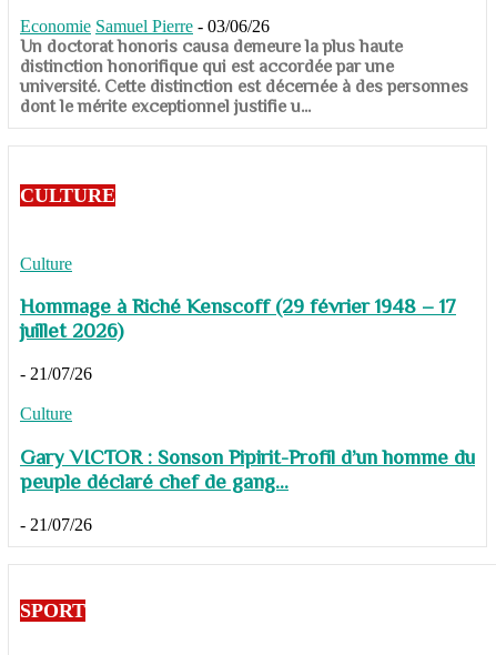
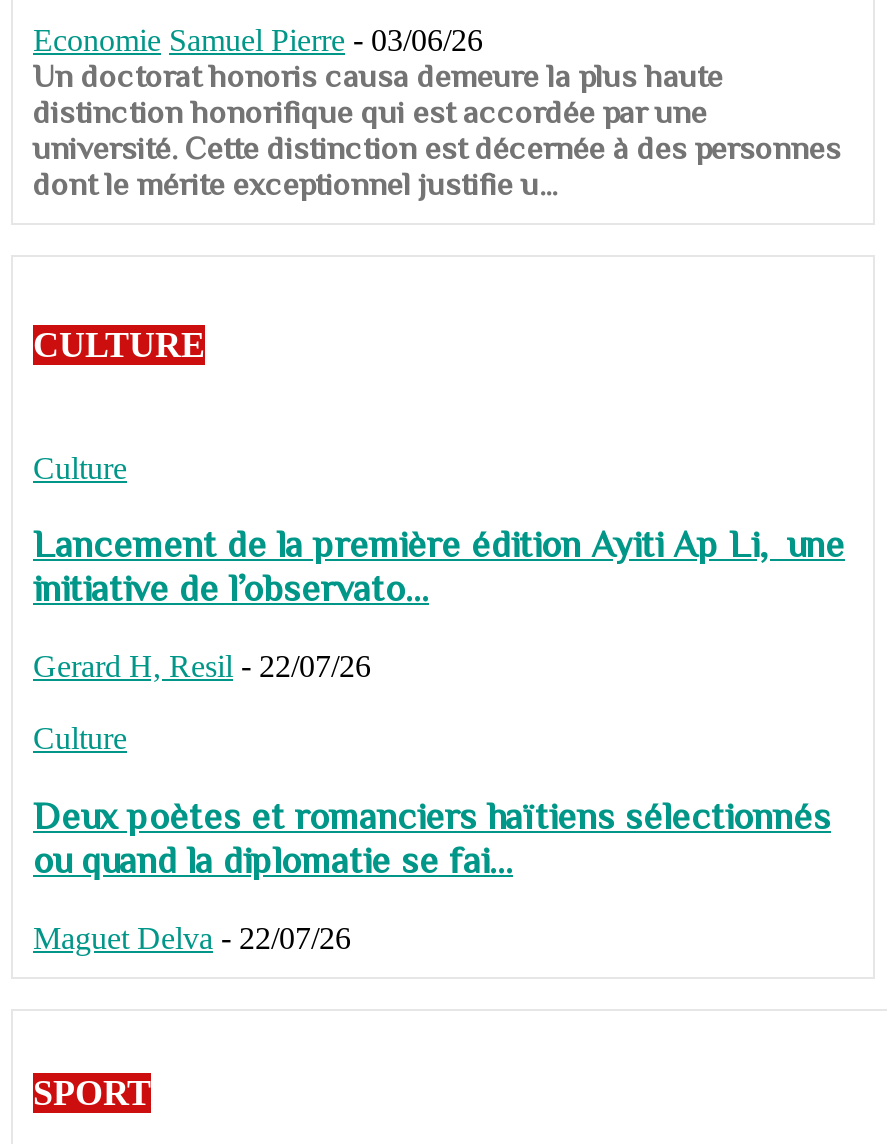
- Hommage à Riché Kenscoff (29 février 1948 – 17
- juillet 2026)
+ Lancement de la première édition Ayiti Ap Li, une
+ initiative de l’observato...

- - 21/07/26
+ Gerard H, Resil - 22/07/26

- Gary VICTOR : Sonson Pipirit-Profil d’un homme du
- peuple déclaré chef de gang...
+ Deux poètes et romanciers haïtiens sélectionnés
+ ou quand la diplomatie se fai...

- - 21/07/26
+ Maguet Delva - 22/07/26
